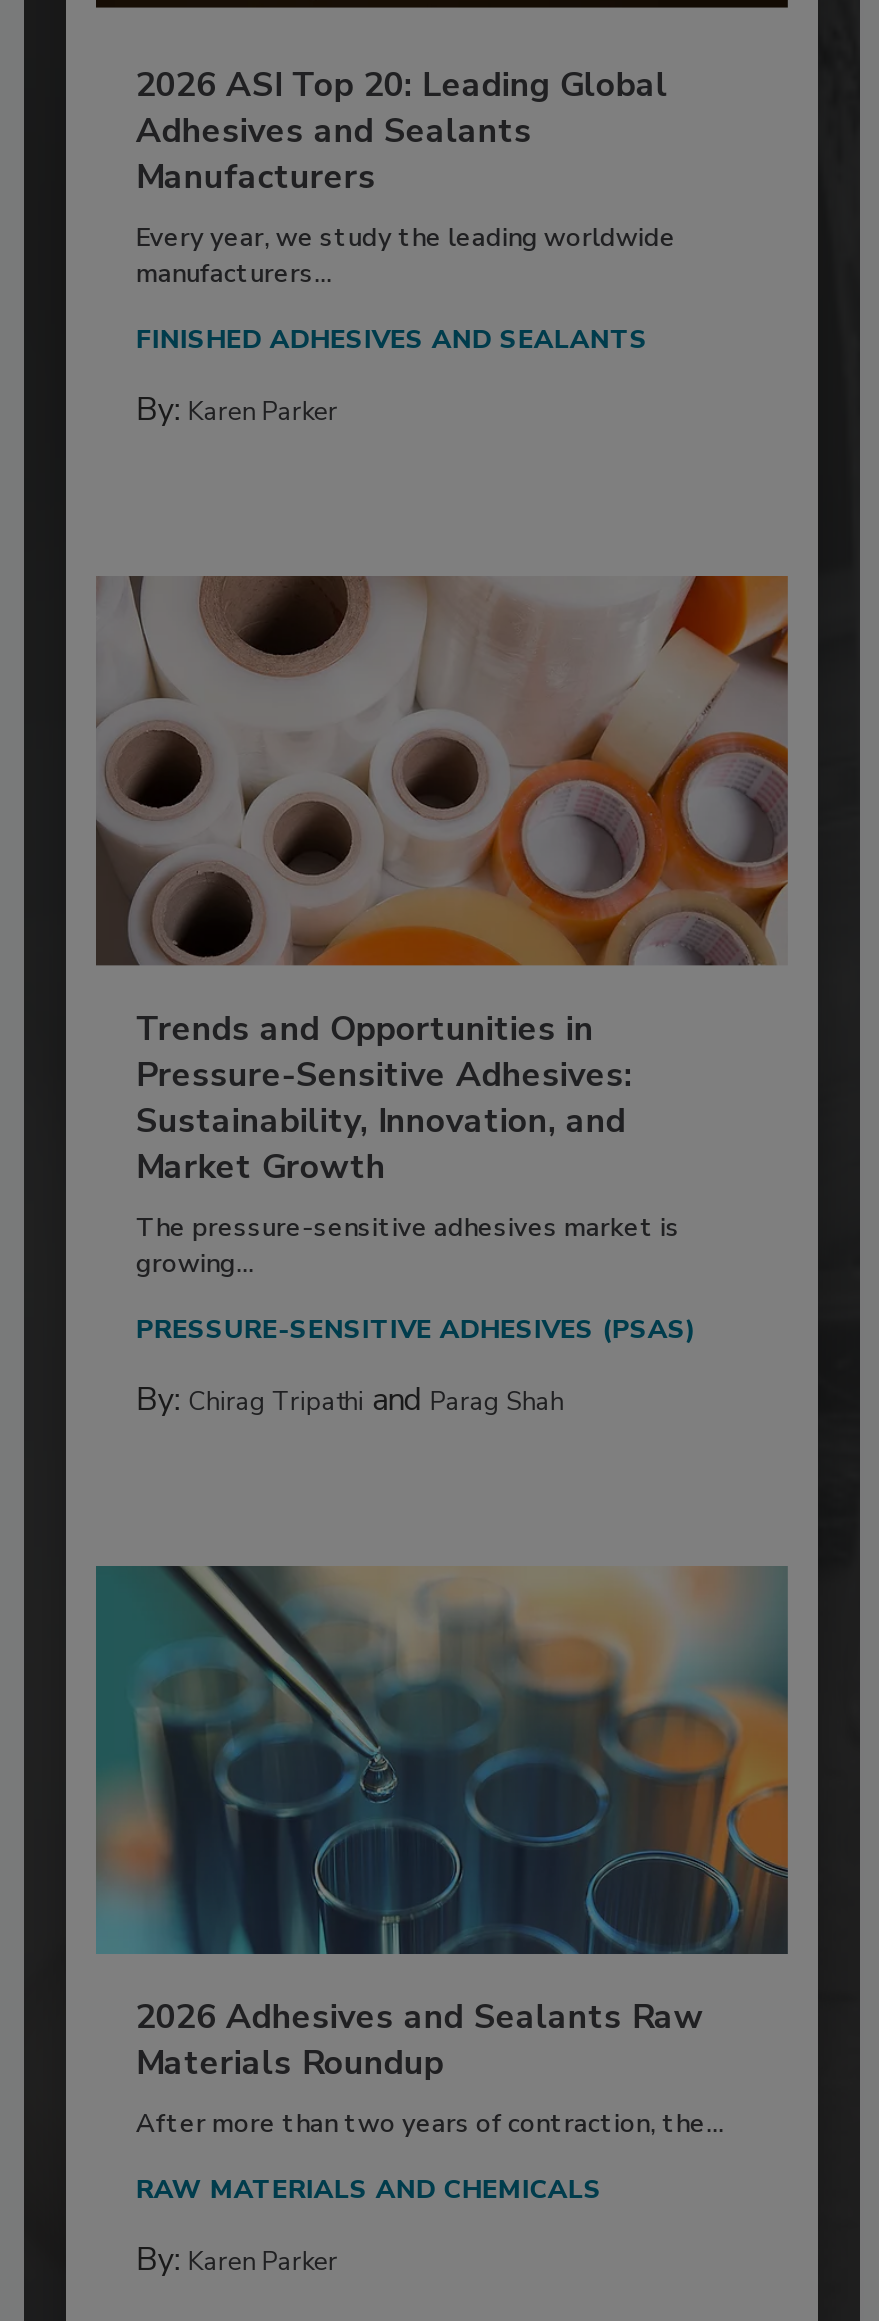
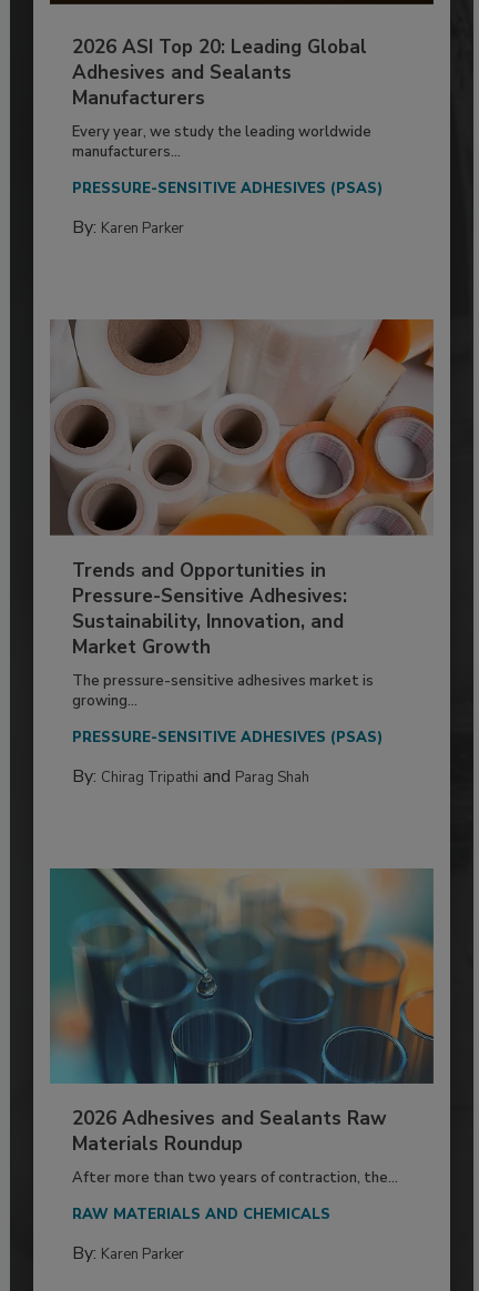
- FINISHED ADHESIVES AND SEALANTS
+ PRESSURE-SENSITIVE ADHESIVES (PSAS)
